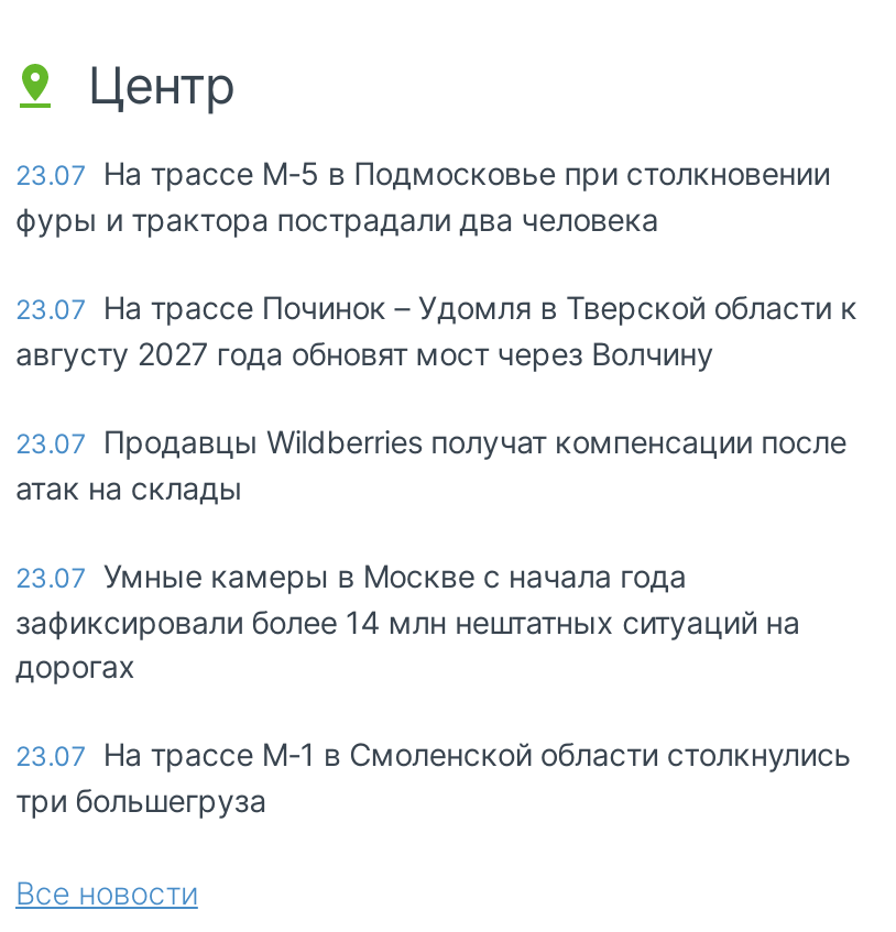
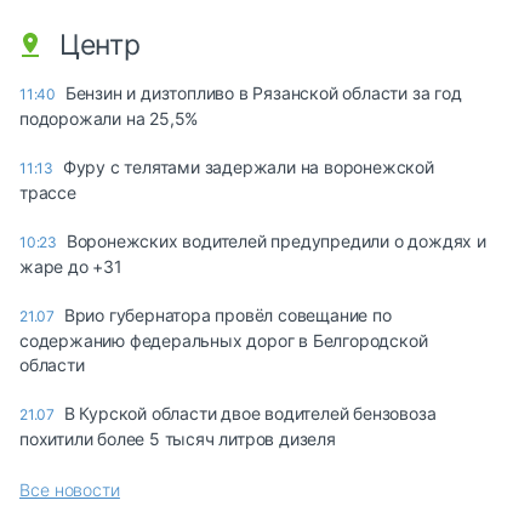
- 23.07 На трассе М-5 в Подмосковье при столкновении
- фуры и трактора пострадали два человека
+ 11:40 Бензин и дизтопливо в Рязанской области за год
+ подорожали на 25,5%

- 23.07 На трассе Починок – Удомля в Тверской области к
- августу 2027 года обновят мост через Волчину
+ 11:13 Фуру с телятами задержали на воронежской
+ трассе

- 23.07 Продавцы Wildberries получат компенсации после
- атак на склады
+ 10:23 Воронежских водителей предупредили о дождях и
+ жаре до +31

- 23.07 Умные камеры в Москве с начала года
- зафиксировали более 14 млн нештатных ситуаций на
- дорогах
+ 21.07 Врио губернатора провёл совещание по
+ содержанию федеральных дорог в Белгородской
+ области

- 23.07 На трассе М-1 в Смоленской области столкнулись
- три большегруза
+ 21.07 В Курской области двое водителей бензовоза
+ похитили более 5 тысяч литров дизеля
